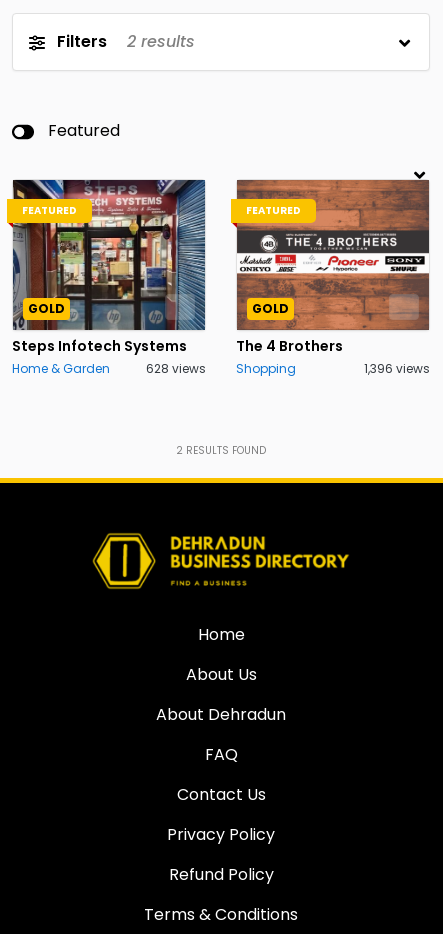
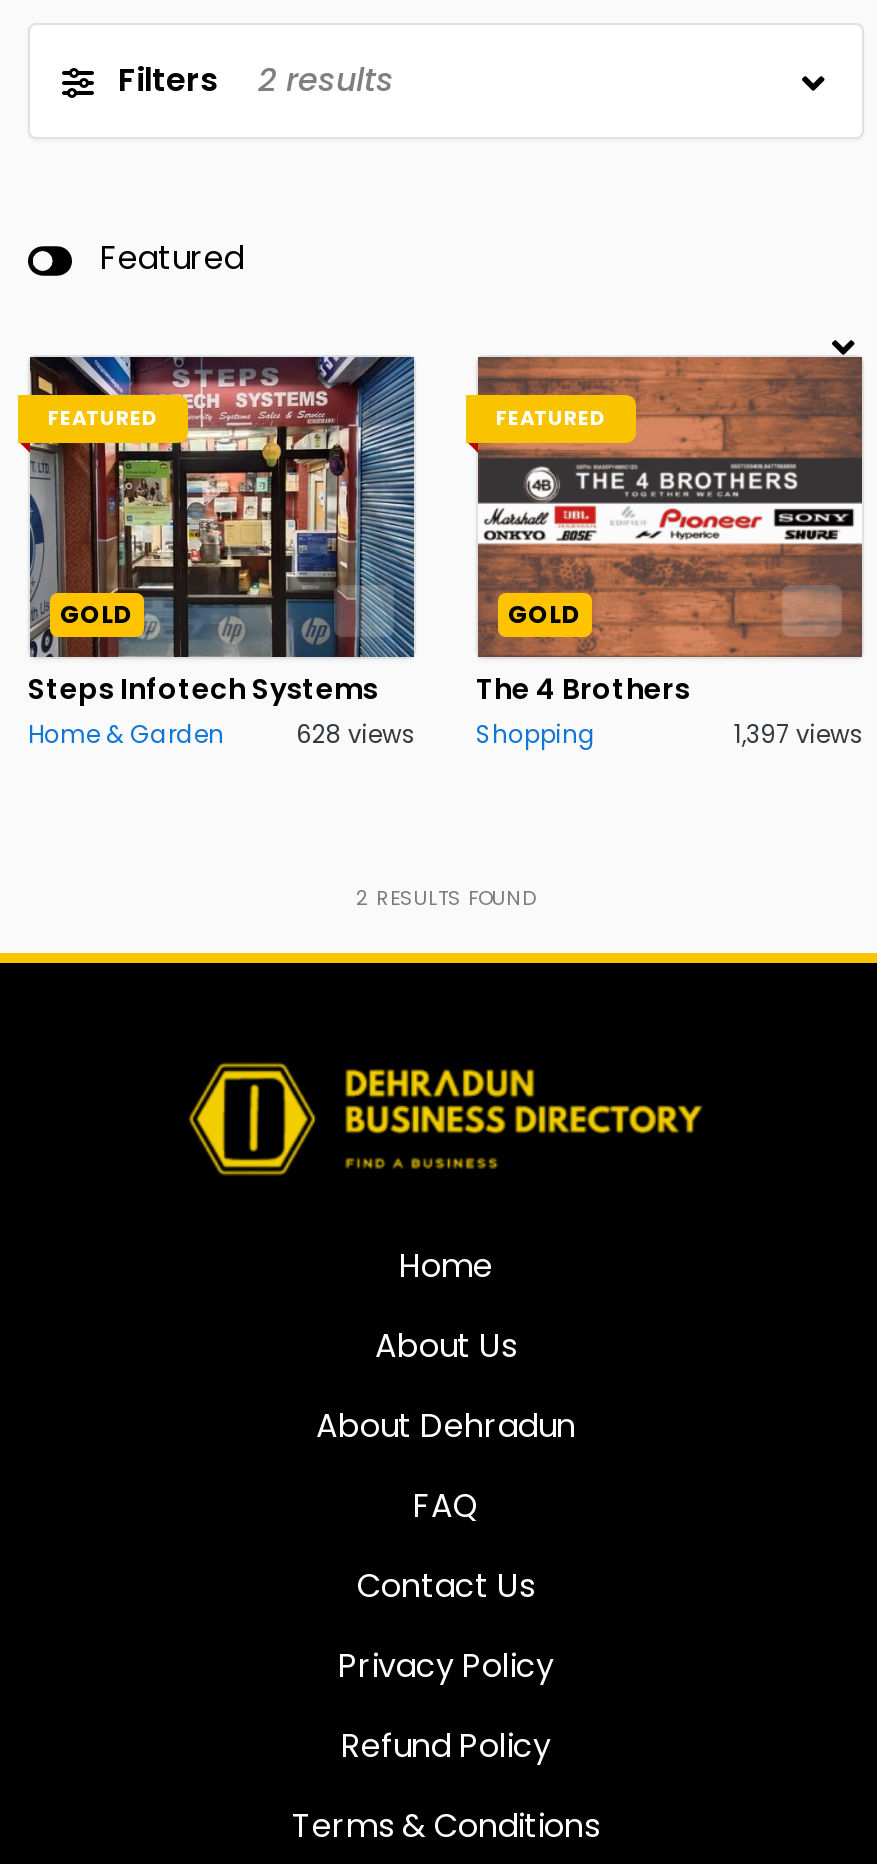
- 1,396 views
+ 1,397 views
